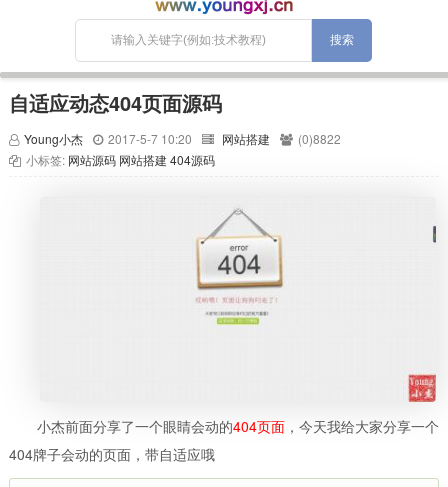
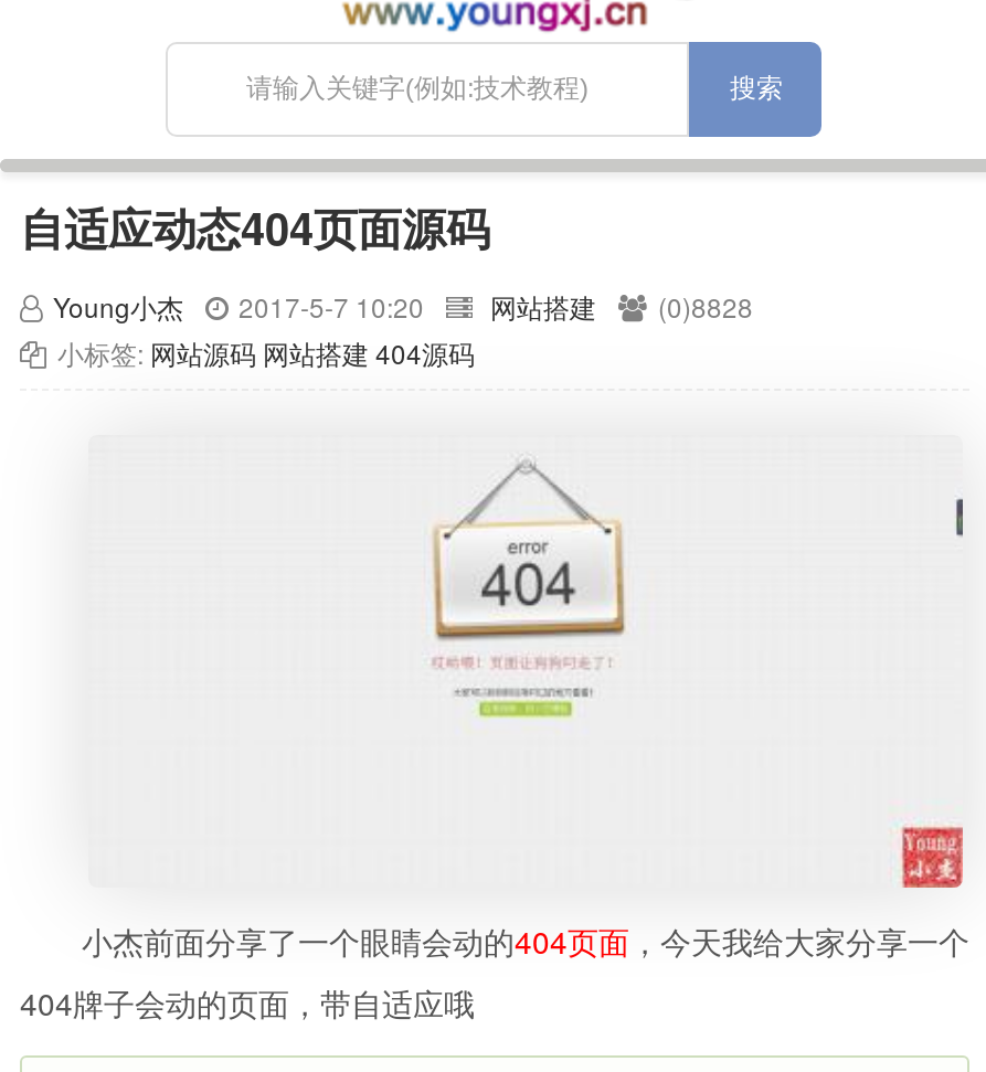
- Young小杰 2017-5-7 10:20 网站搭建 (0)8822
+ Young小杰 2017-5-7 10:20 网站搭建 (0)8828
